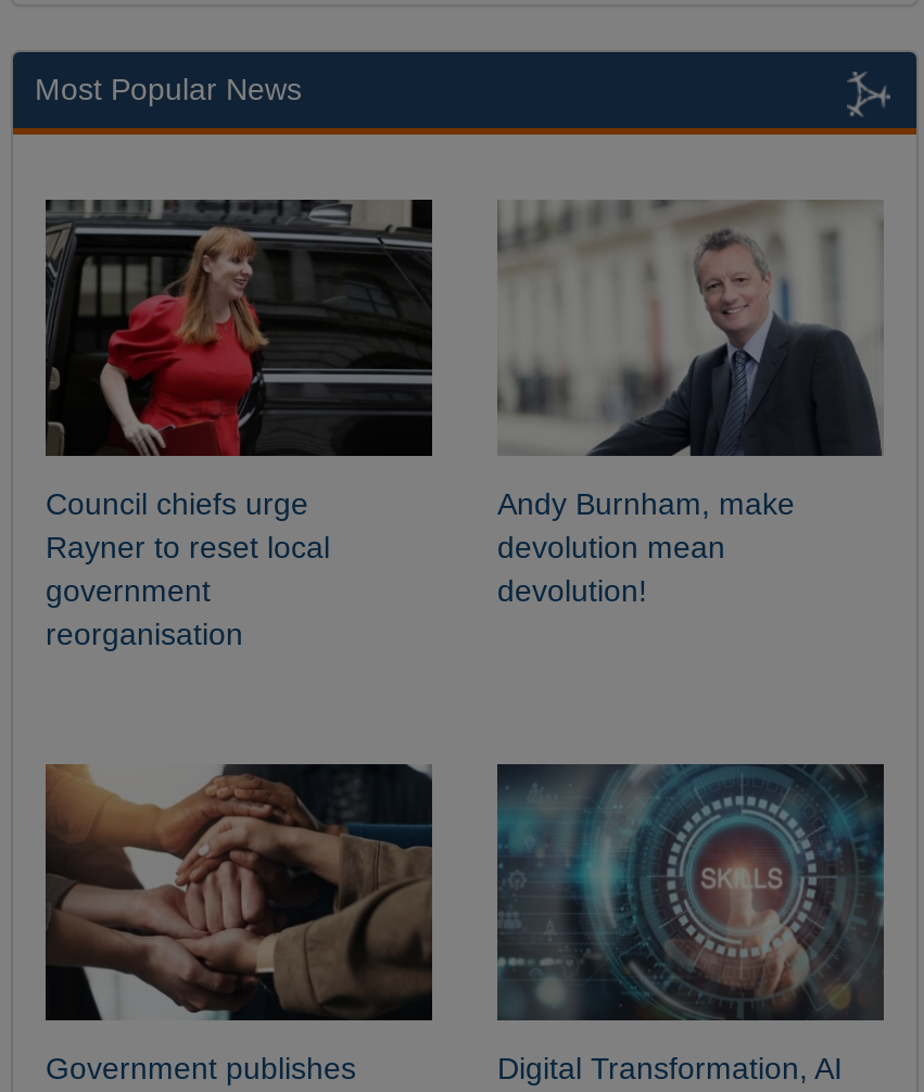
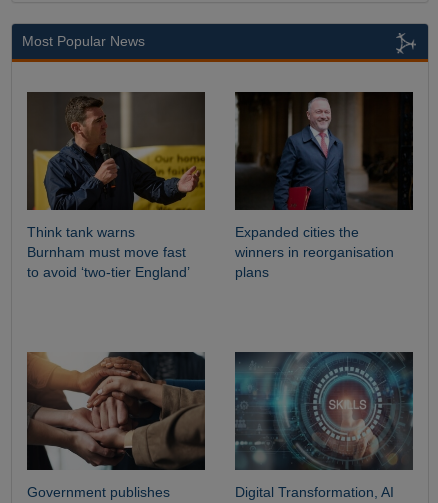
- [image]
- Council chiefs urge
- Rayner to reset local
- government
- reorganisation
+ [image]
+ Think tank warns
+ Burnham must move fast
+ to avoid ‘two-tier England’

- [image]
- Andy Burnham, make
- devolution mean
- devolution!
+ [image]
+ Expanded cities the
+ winners in reorganisation
+ plans
